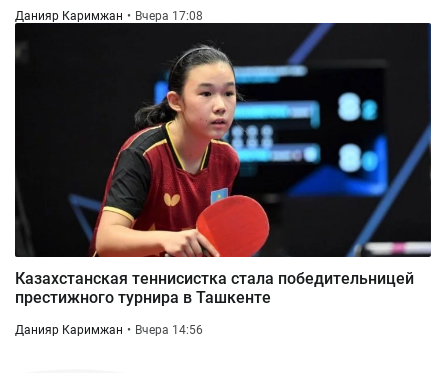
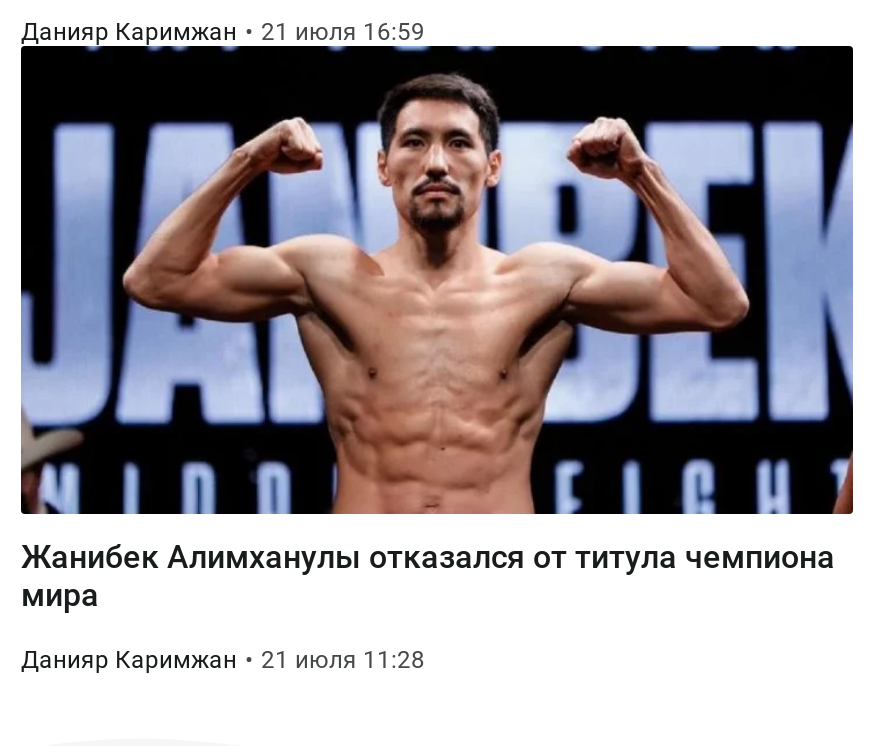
- [image]
- Данияр Каримжан Вчера 17:08
+ [image]
+ Данияр Каримжан 21 июля 16:59

- Казахстанская теннисистка стала победительницей
- престижного турнира в Ташкенте
+ Жанибек Алимханулы отказался от титула чемпиона
+ мира

- Данияр Каримжан Вчера 14:56
+ Данияр Каримжан 21 июля 11:28
